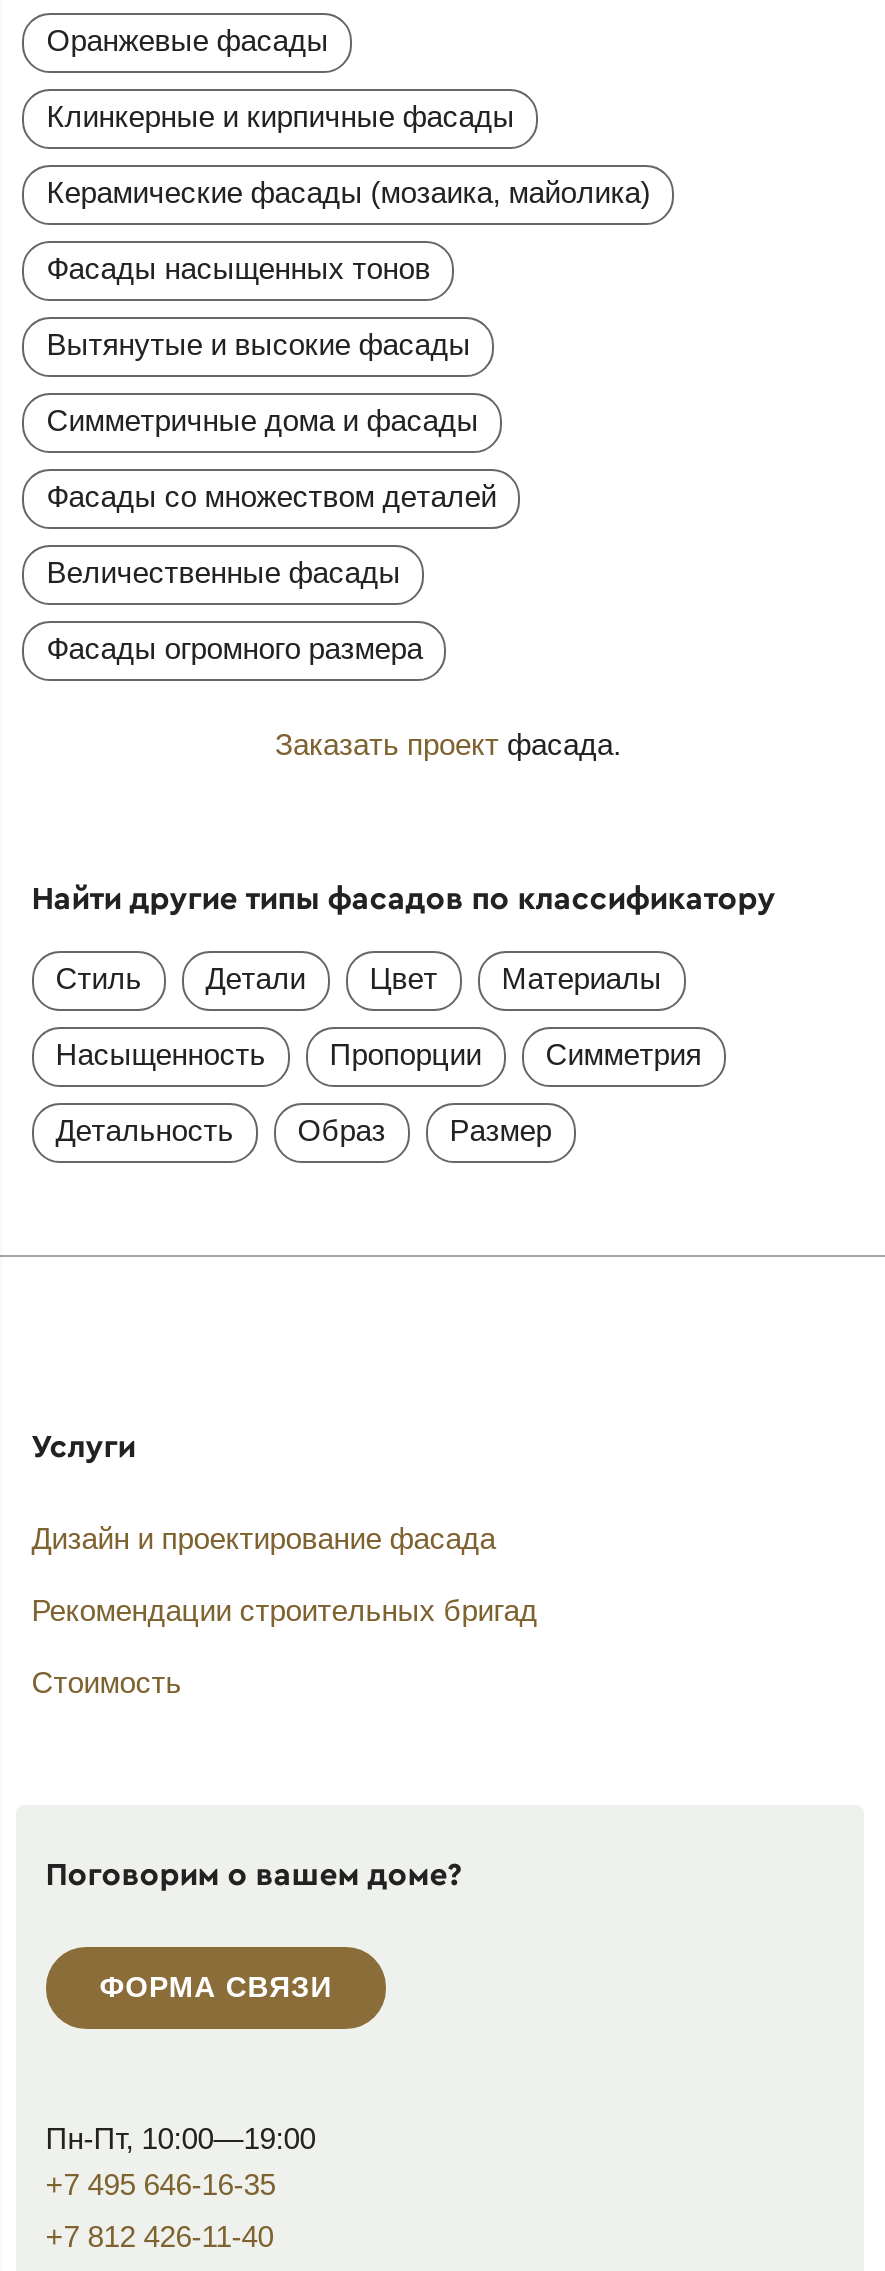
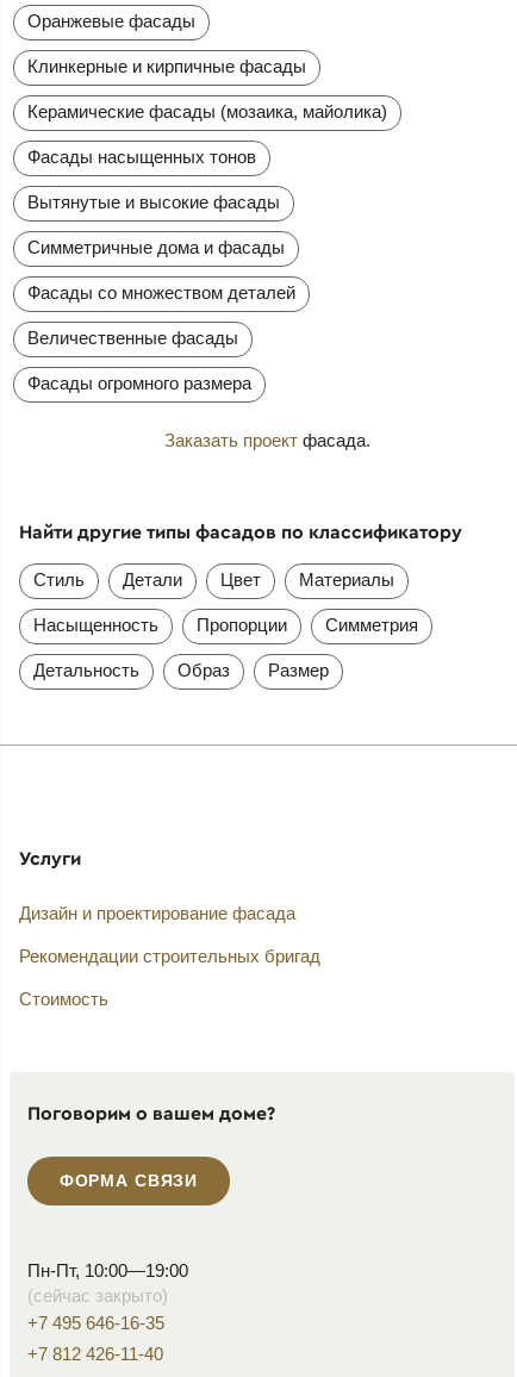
+ (сейчас закрыто)
